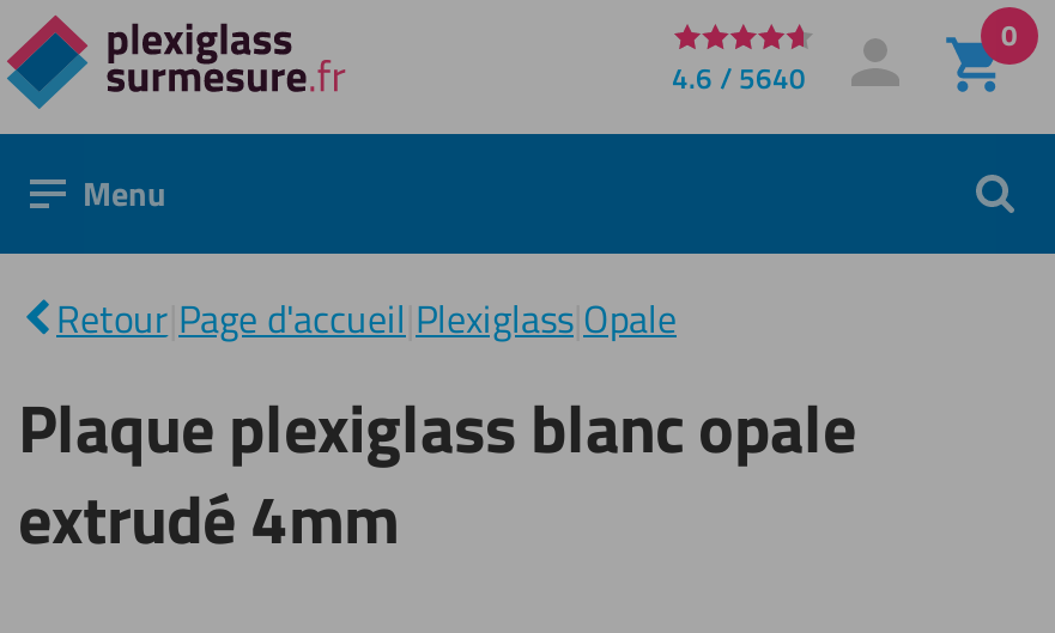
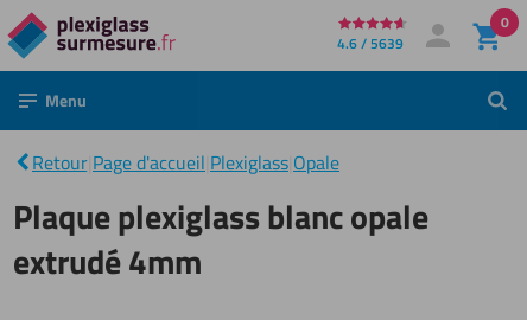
- 4.6 / 5640
+ 4.6 / 5639
